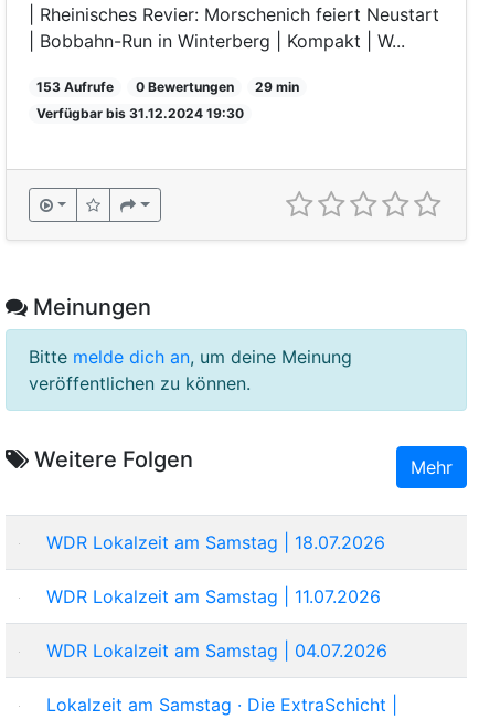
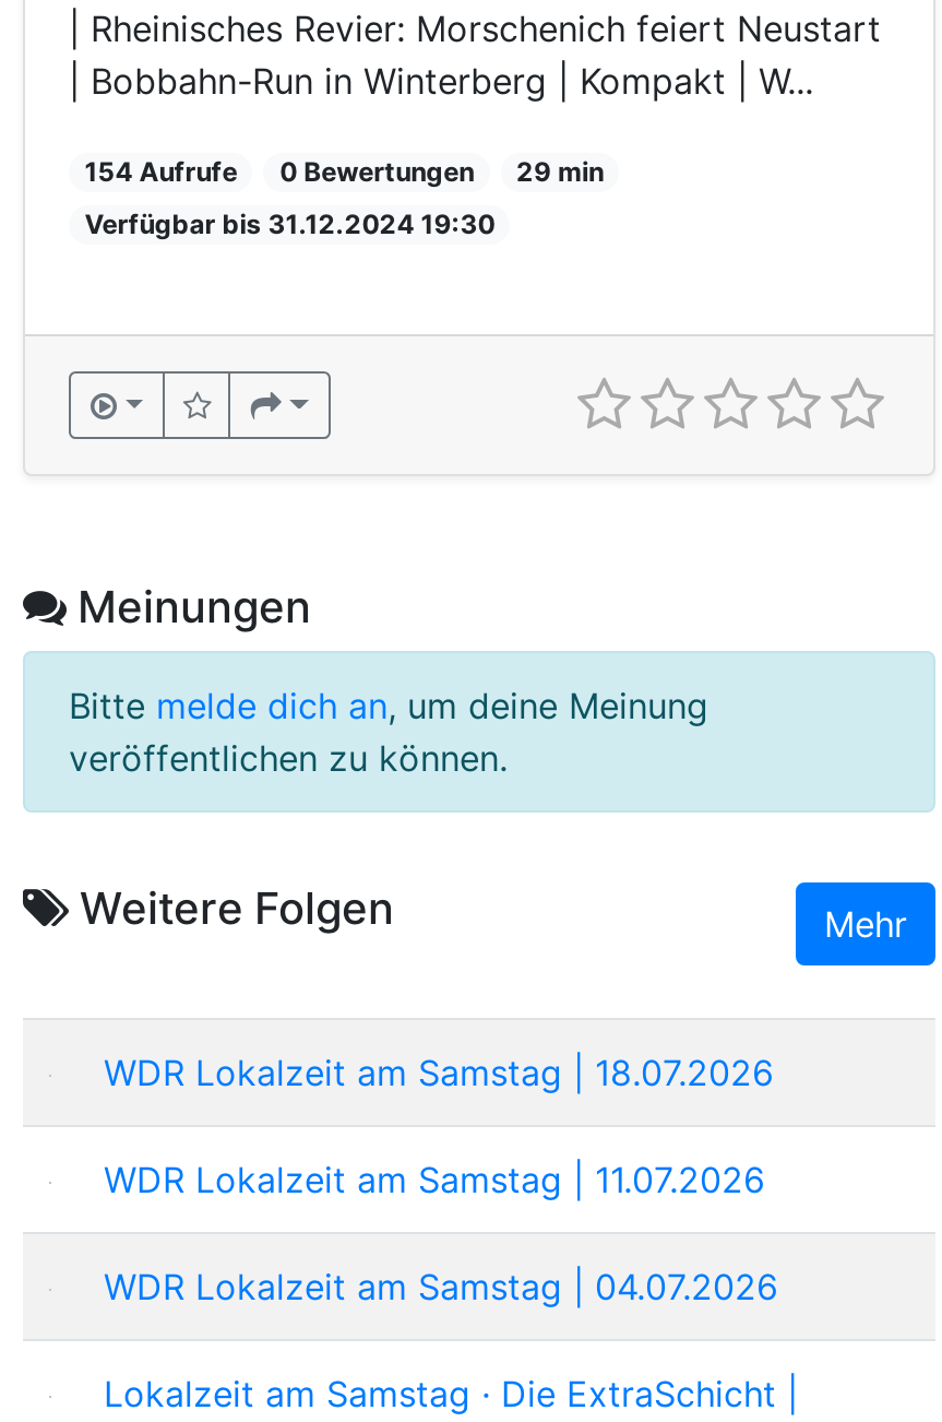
- 153 Aufrufe
+ 154 Aufrufe
